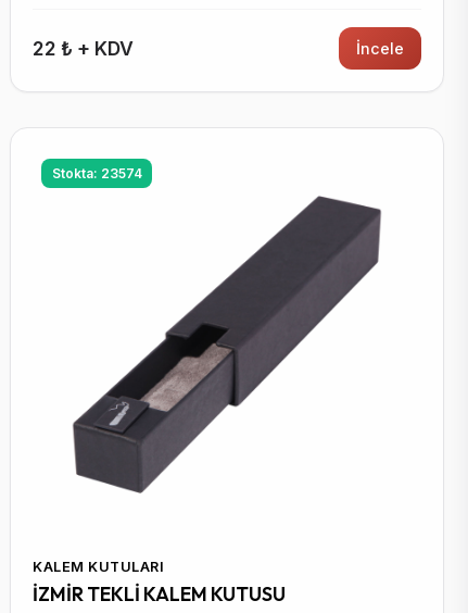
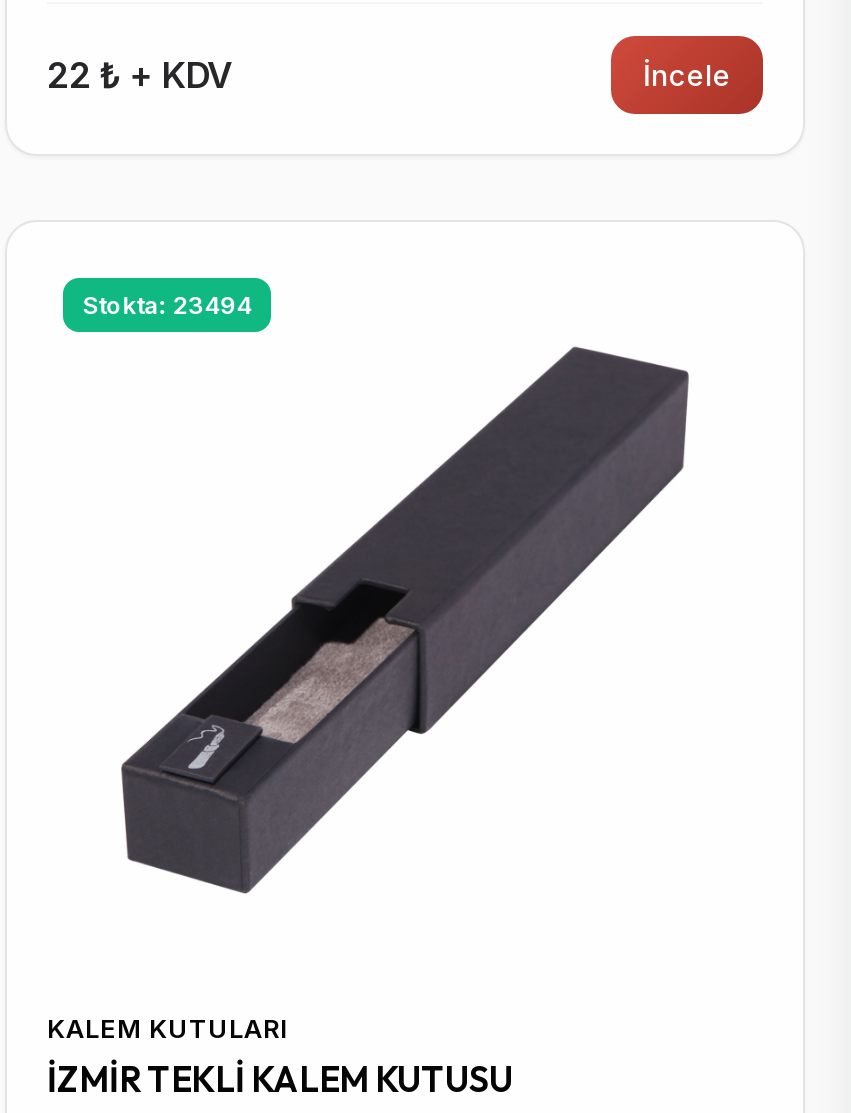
- Stokta: 23574
+ Stokta: 23494
